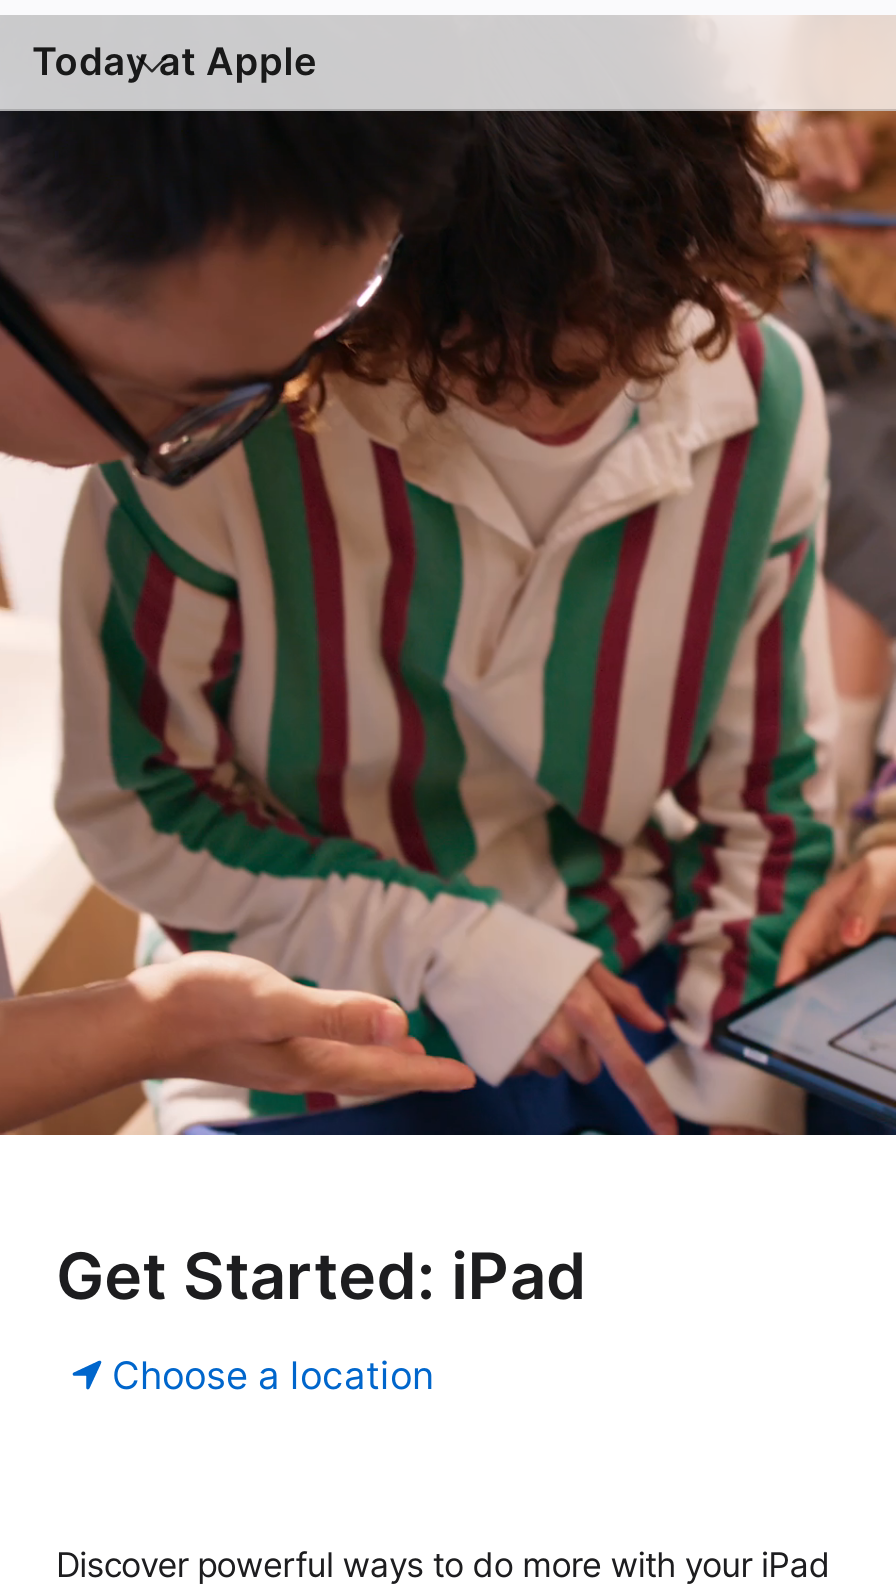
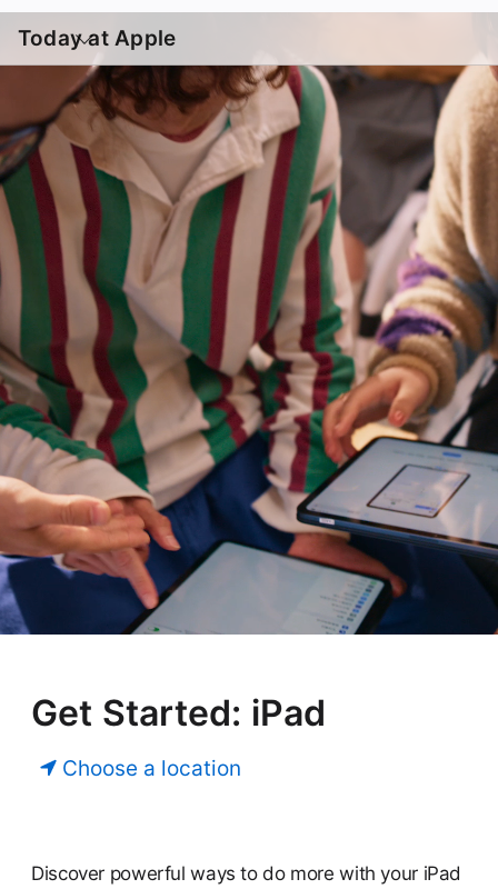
- [image]
+ [image]
